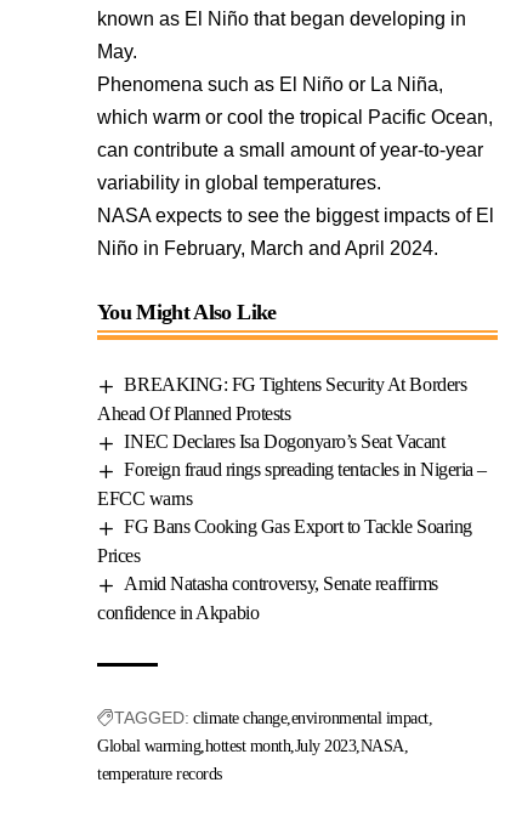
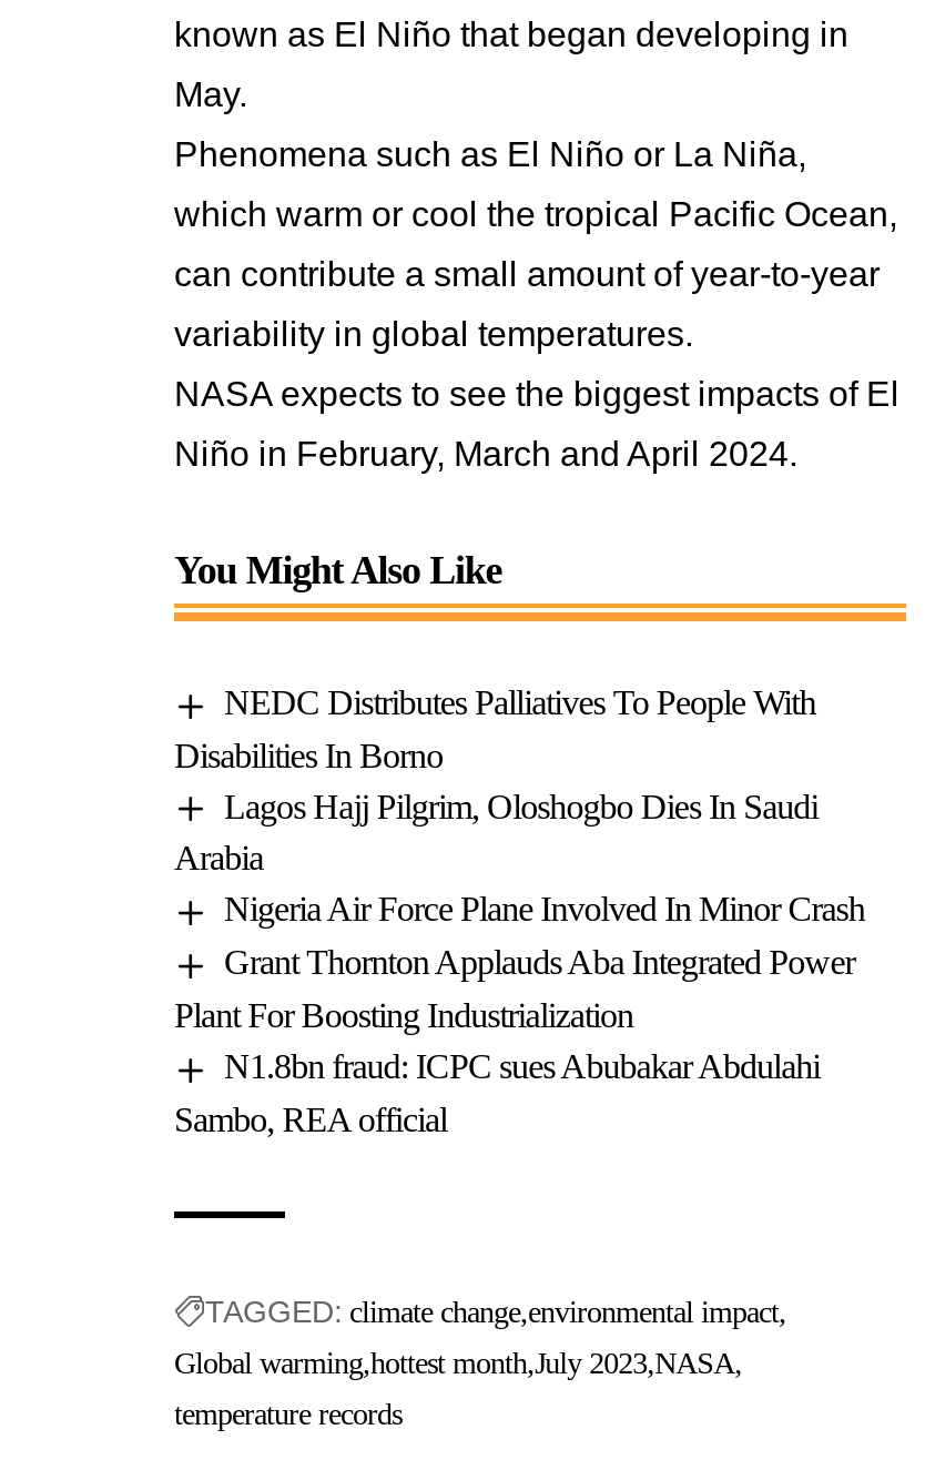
- BREAKING: FG Tightens Security At Borders
- Ahead Of Planned Protests
- INEC Declares Isa Dogonyaro’s Seat Vacant
- Foreign fraud rings spreading tentacles in Nigeria –
- EFCC warns
- FG Bans Cooking Gas Export to Tackle Soaring
- Prices
- Amid Natasha controversy, Senate reaffirms
- confidence in Akpabio
+ NEDC Distributes Palliatives To People With
+ Disabilities In Borno
+ Lagos Hajj Pilgrim, Oloshogbo Dies In Saudi
+ Arabia
+ Nigeria Air Force Plane Involved In Minor Crash
+ Grant Thornton Applauds Aba Integrated Power
+ Plant For Boosting Industrialization
+ N1.8bn fraud: ICPC sues Abubakar Abdulahi
+ Sambo, REA official
